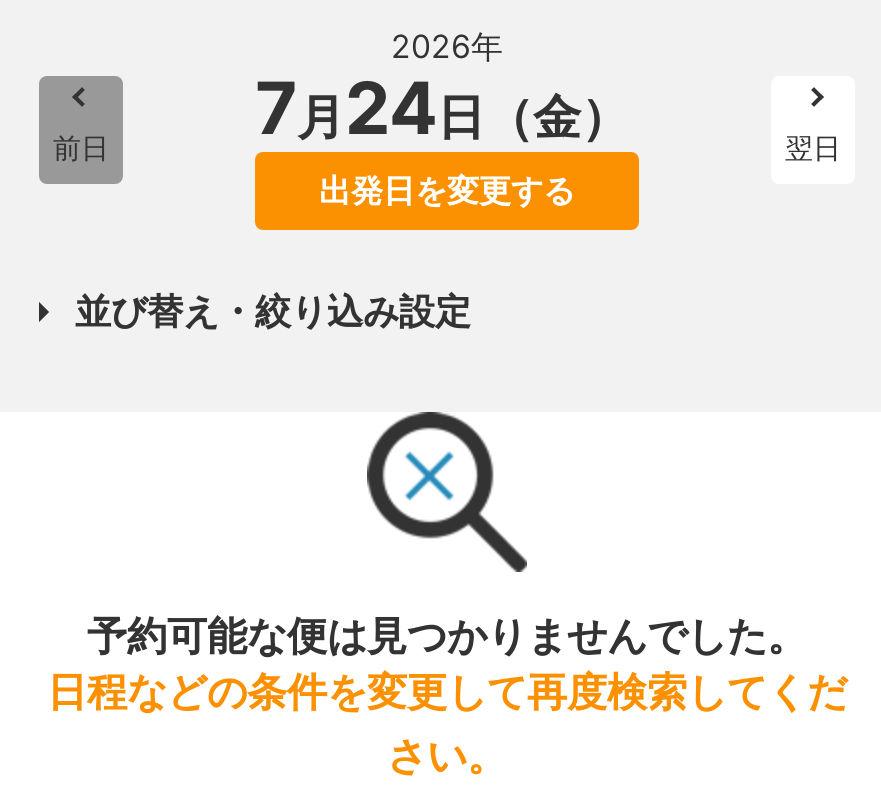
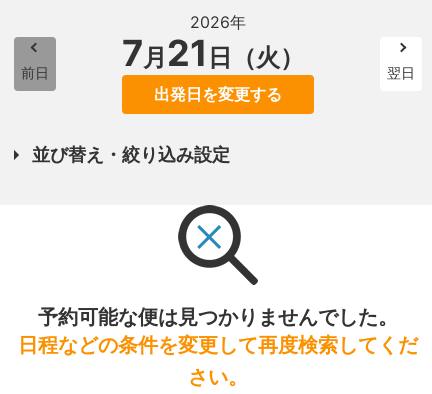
- 7月24日（金）
+ 7月21日（火）
